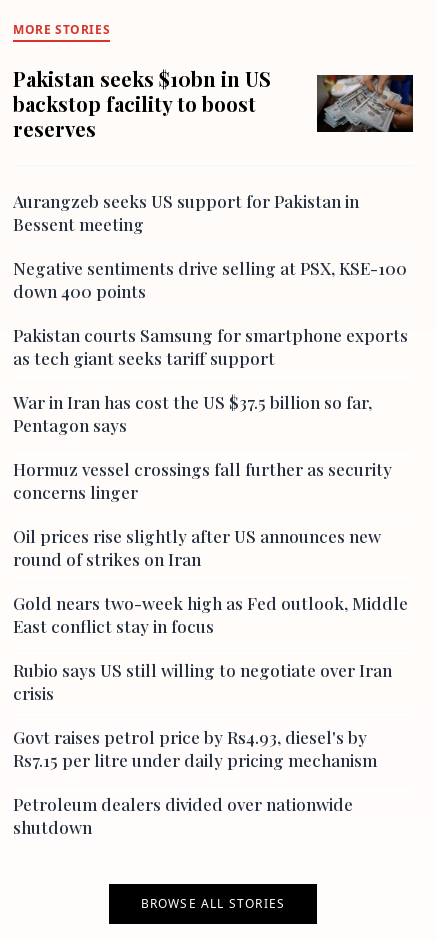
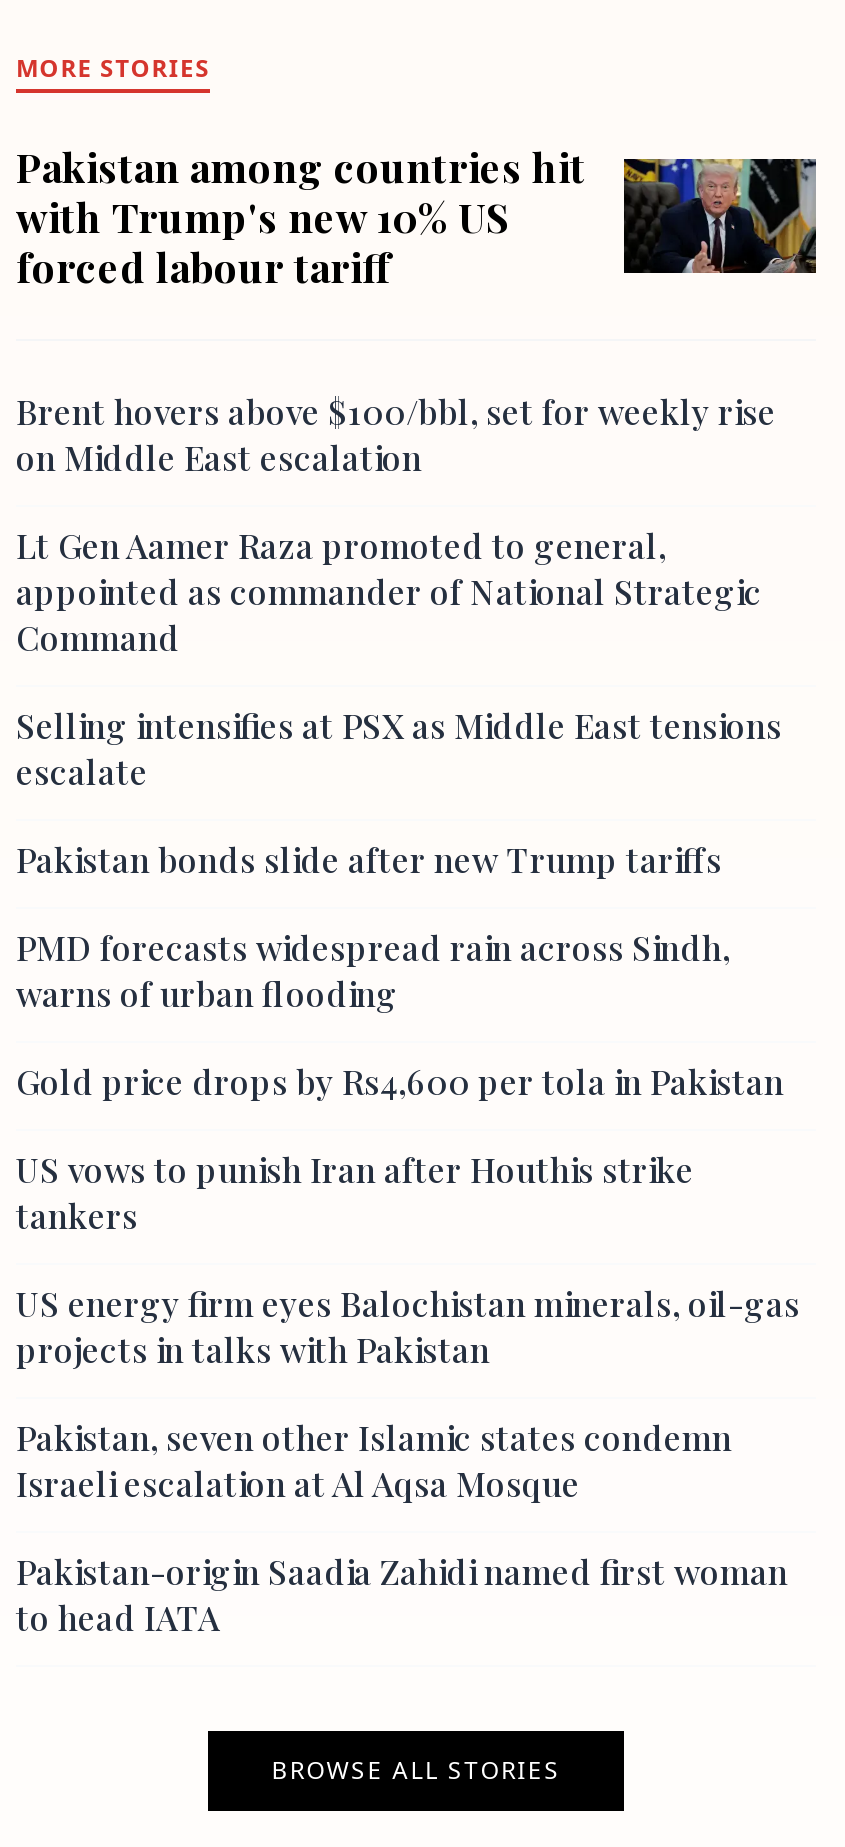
- Pakistan seeks $10bn in US
- backstop facility to boost
- reserves
+ Pakistan among countries hit
+ with Trump's new 10% US
+ forced labour tariff

- [image]
+ [image]

- Aurangzeb seeks US support for Pakistan in
- Bessent meeting
+ Brent hovers above $100/bbl, set for weekly rise
+ on Middle East escalation

- Negative sentiments drive selling at PSX, KSE-100
- down 400 points
+ Lt Gen Aamer Raza promoted to general,
+ appointed as commander of National Strategic
+ Command

- Pakistan courts Samsung for smartphone exports
- as tech giant seeks tariff support
+ Selling intensifies at PSX as Middle East tensions
+ escalate

- War in Iran has cost the US $37.5 billion so far,
- Pentagon says
+ Pakistan bonds slide after new Trump tariffs

- Hormuz vessel crossings fall further as security
- concerns linger
+ PMD forecasts widespread rain across Sindh,
+ warns of urban flooding

- Oil prices rise slightly after US announces new
- round of strikes on Iran
+ Gold price drops by Rs4,600 per tola in Pakistan

- Gold nears two-week high as Fed outlook, Middle
- East conflict stay in focus
+ US vows to punish Iran after Houthis strike
+ tankers

- Rubio says US still willing to negotiate over Iran
- crisis
+ US energy firm eyes Balochistan minerals, oil-gas
+ projects in talks with Pakistan

- Govt raises petrol price by Rs4.93, diesel's by
- Rs7.15 per litre under daily pricing mechanism
+ Pakistan, seven other Islamic states condemn
+ Israeli escalation at Al Aqsa Mosque

- Petroleum dealers divided over nationwide
- shutdown
+ Pakistan-origin Saadia Zahidi named first woman
+ to head IATA
